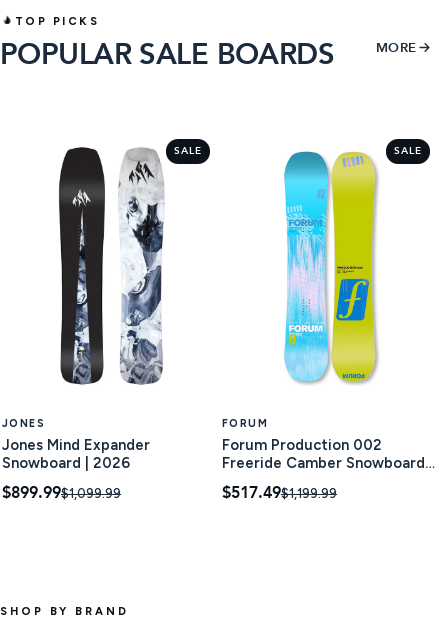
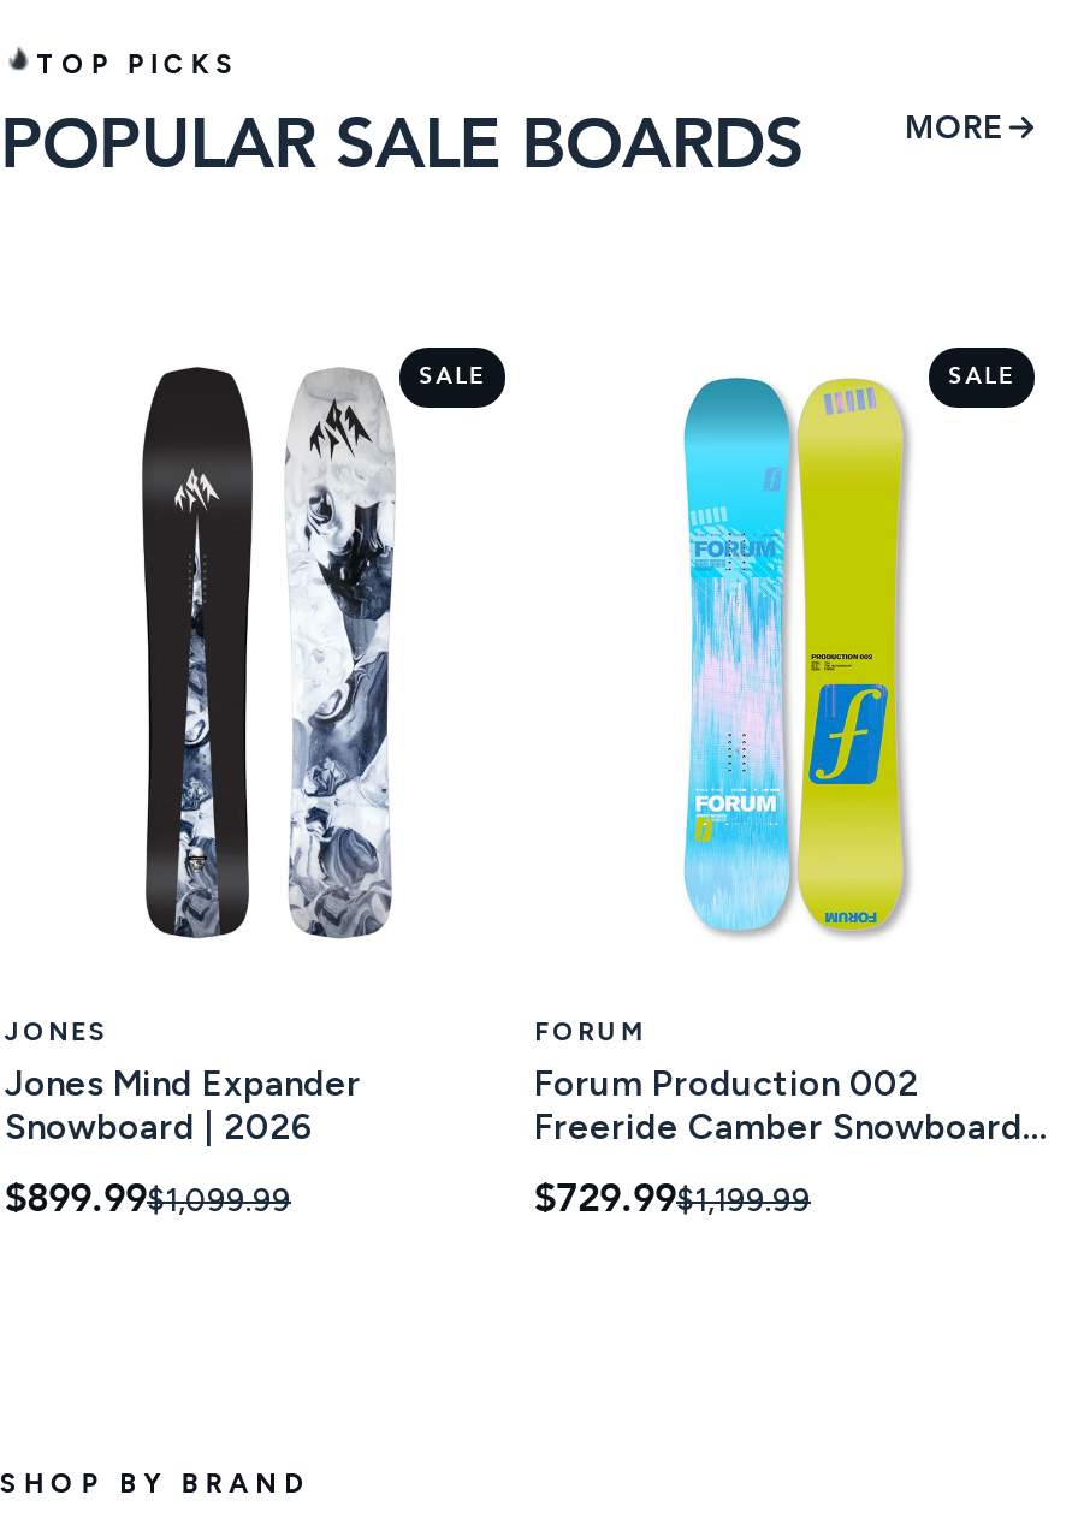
- $517.49$1,199.99
+ $729.99$1,199.99
